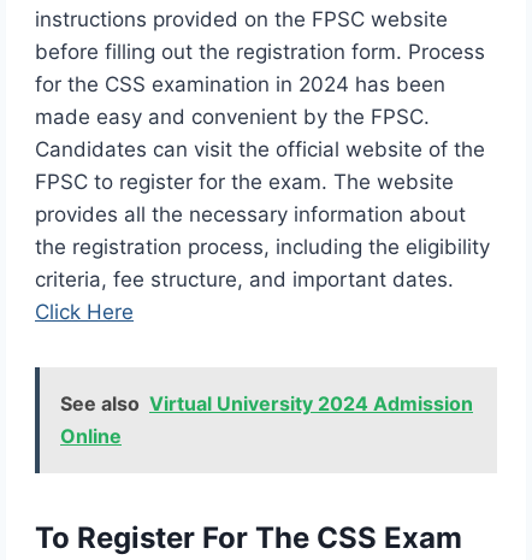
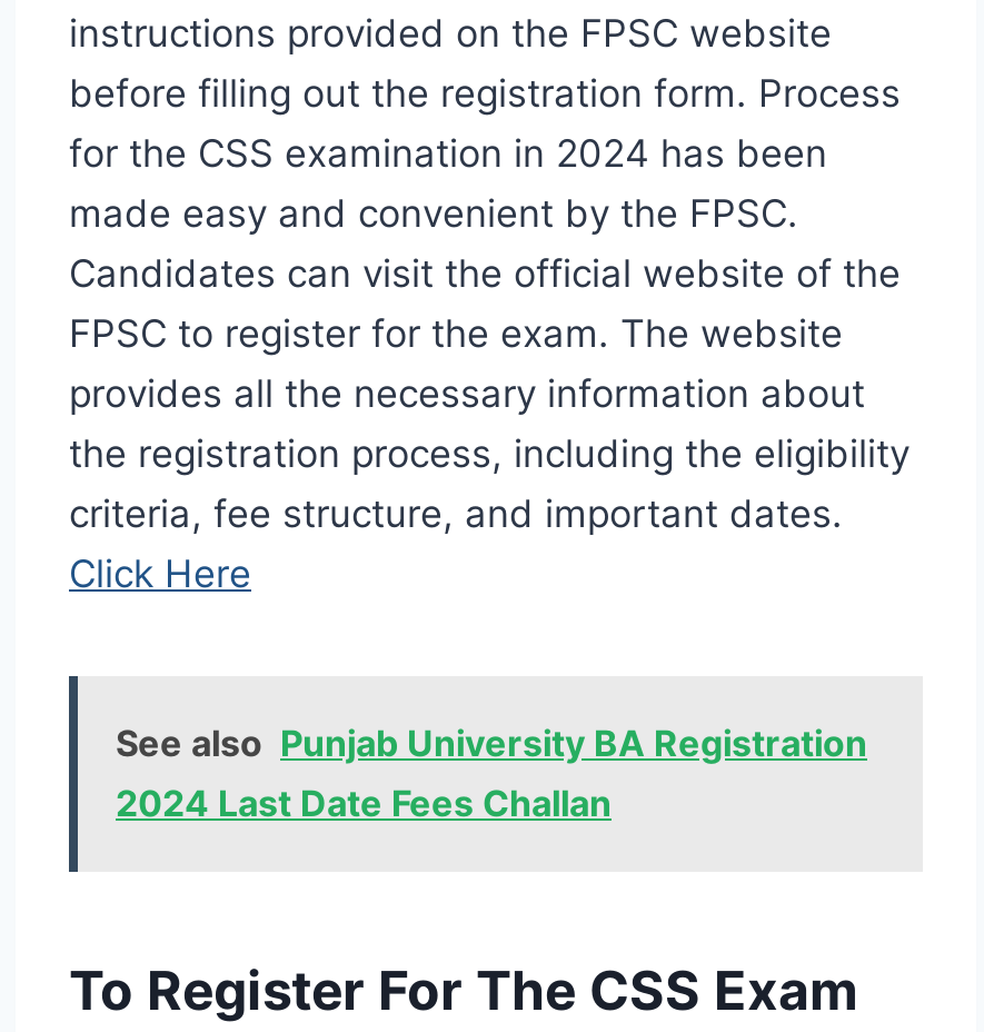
- See also Virtual University 2024 Admission
- Online
+ See also Punjab University BA Registration
+ 2024 Last Date Fees Challan
